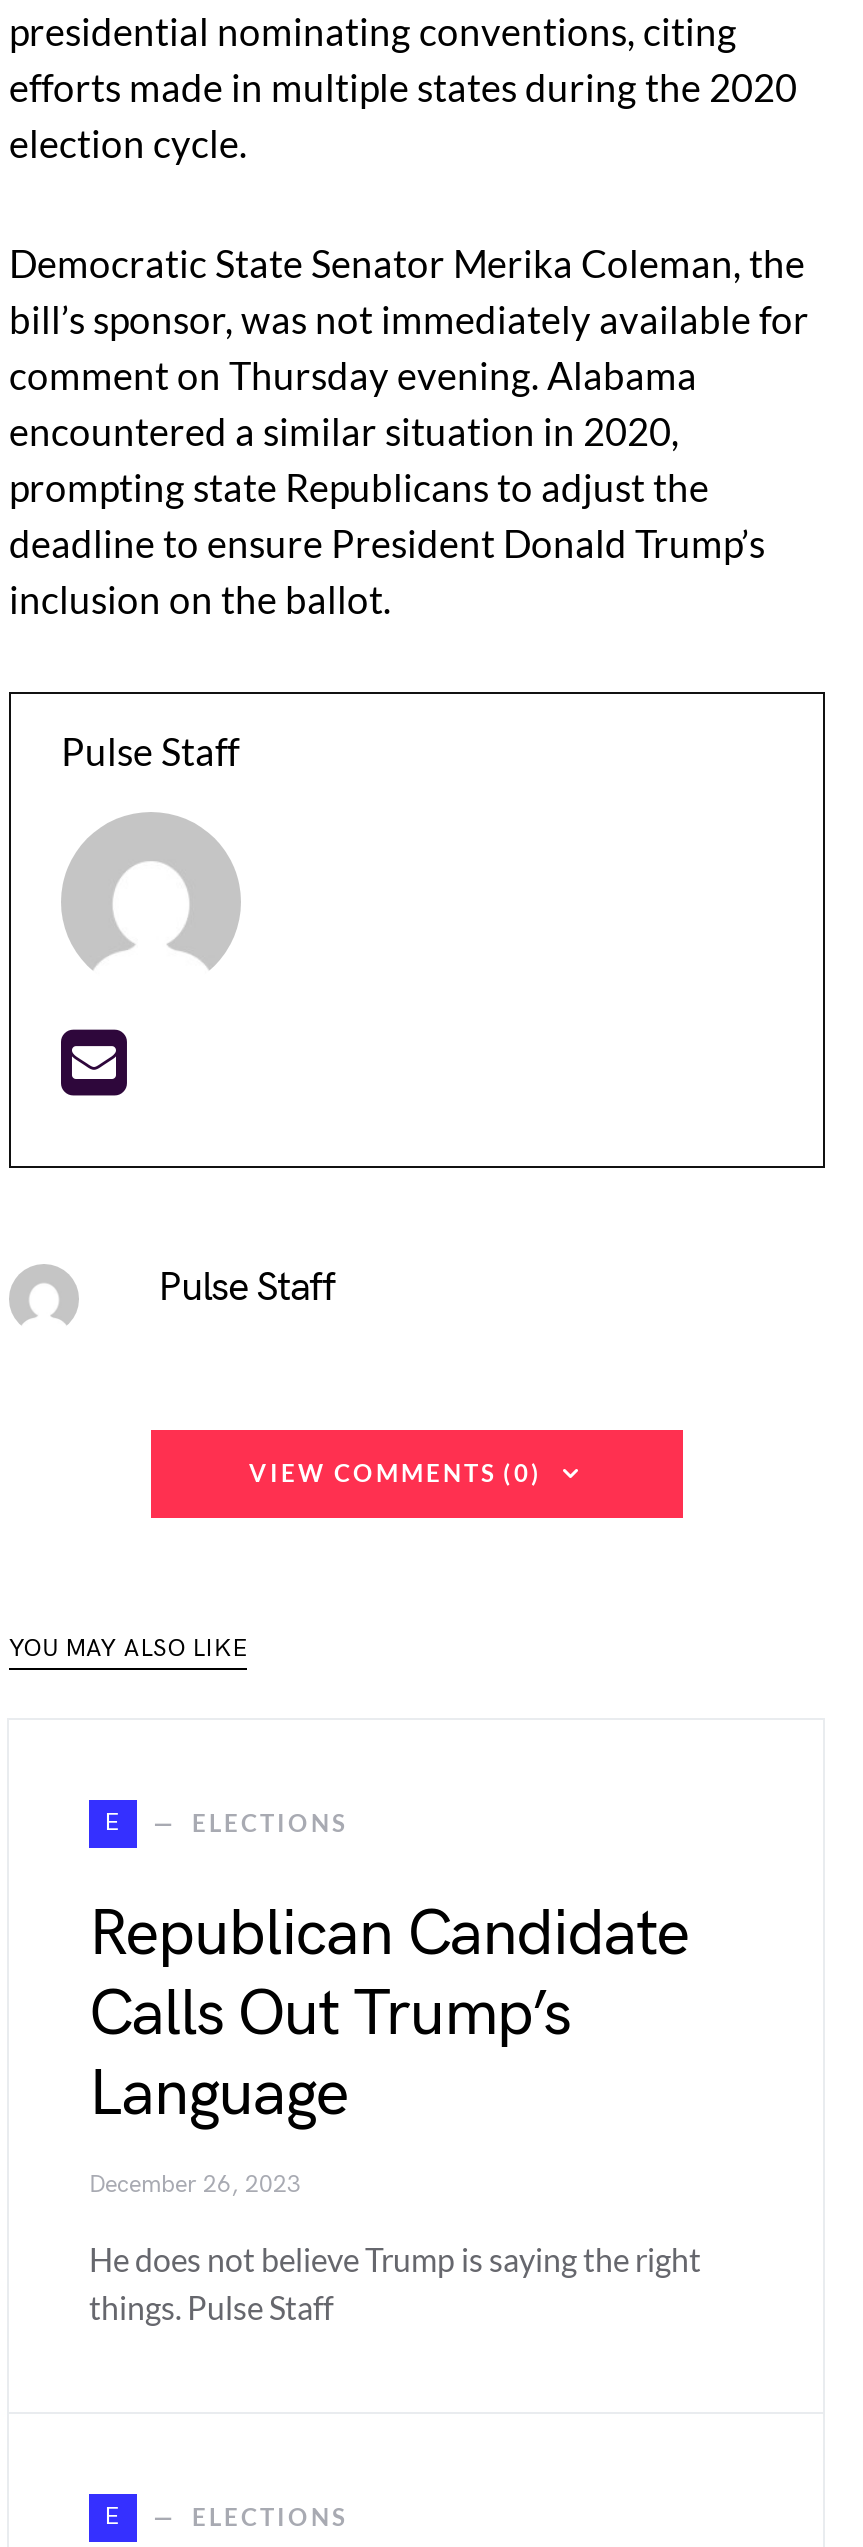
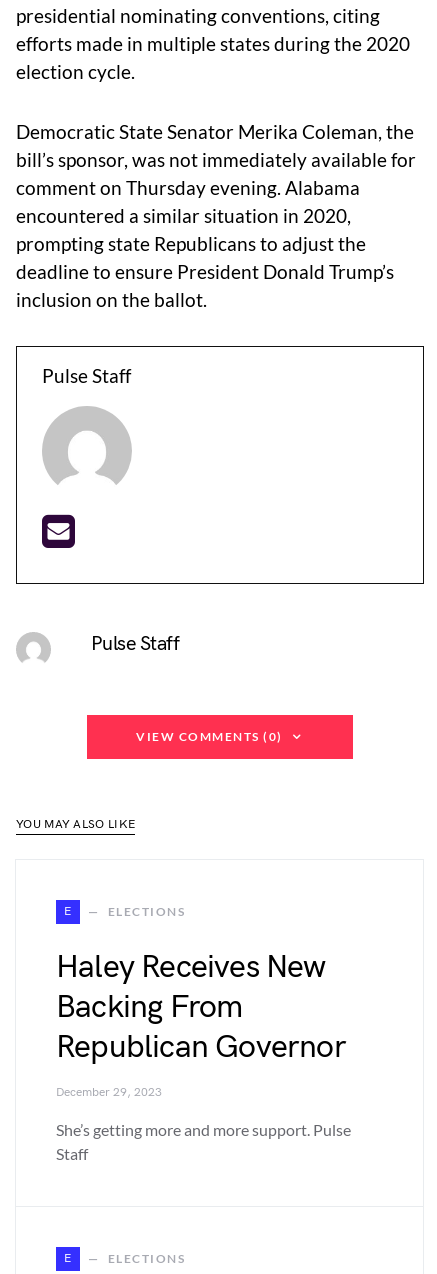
- Republican Candidate
- Calls Out Trump’s
- Language
+ Haley Receives New
+ Backing From
+ Republican Governor

- December 26, 2023
+ December 29, 2023

- He does not believe Trump is saying the right
- things. Pulse Staff
+ She’s getting more and more support. Pulse
+ Staff
